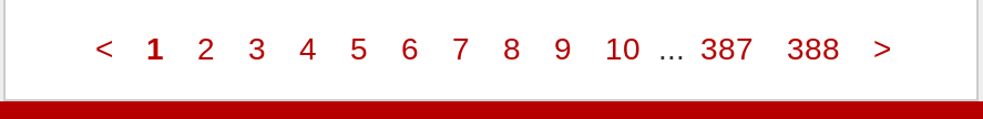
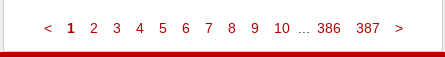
- 10 ... 387
+ 10 ... 386

- 388
+ 387
